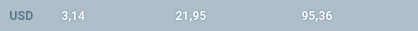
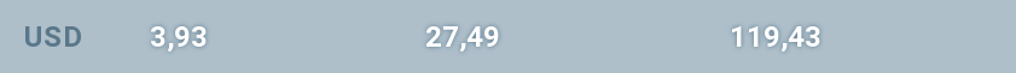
- USD 3,14
+ USD 3,93

- 21,95
+ 27,49

- 95,36
+ 119,43
